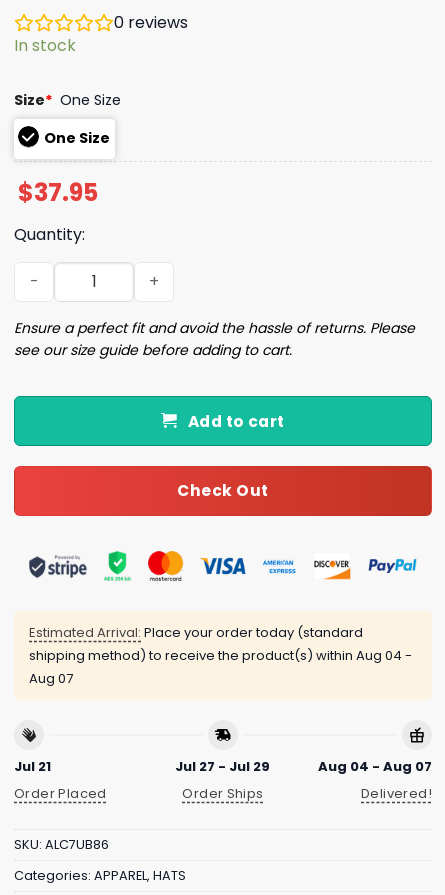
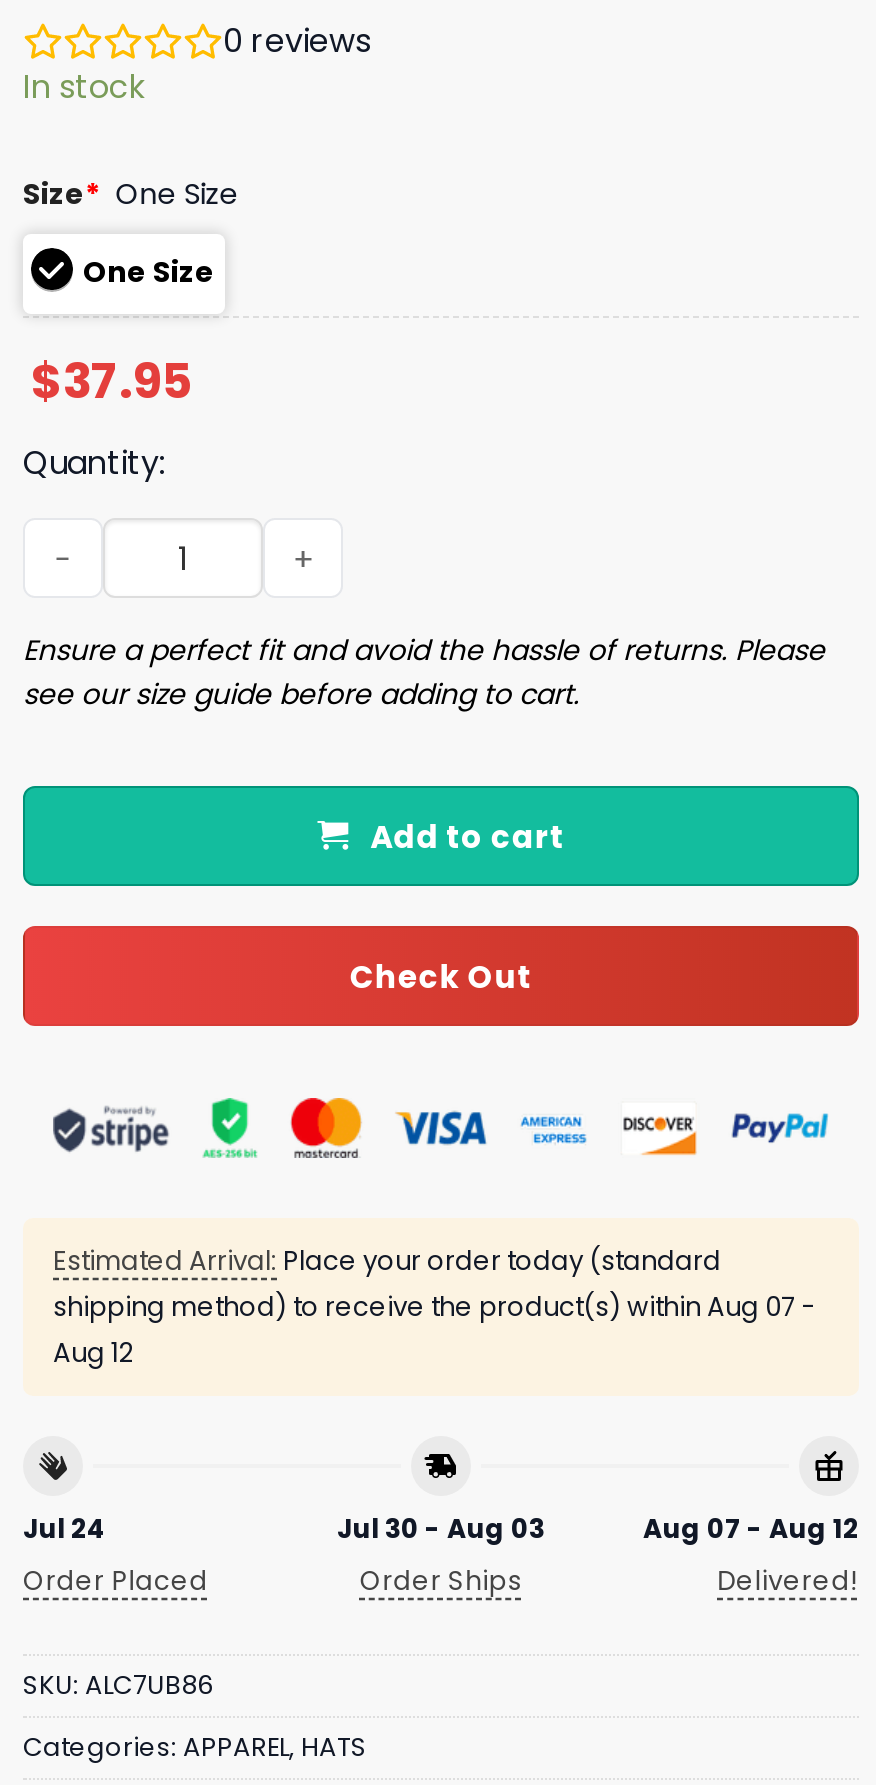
- shipping method) to receive the product(s) within Aug 04 -
+ shipping method) to receive the product(s) within Aug 07 -

- Aug 07
+ Aug 12

- Jul 21
+ Jul 24

- Jul 27 - Jul 29
+ Jul 30 - Aug 03

- Aug 04 - Aug 07
+ Aug 07 - Aug 12
